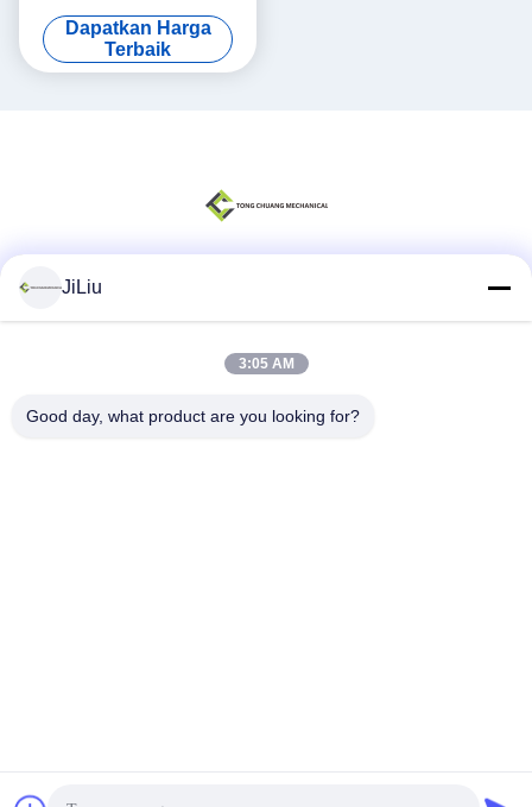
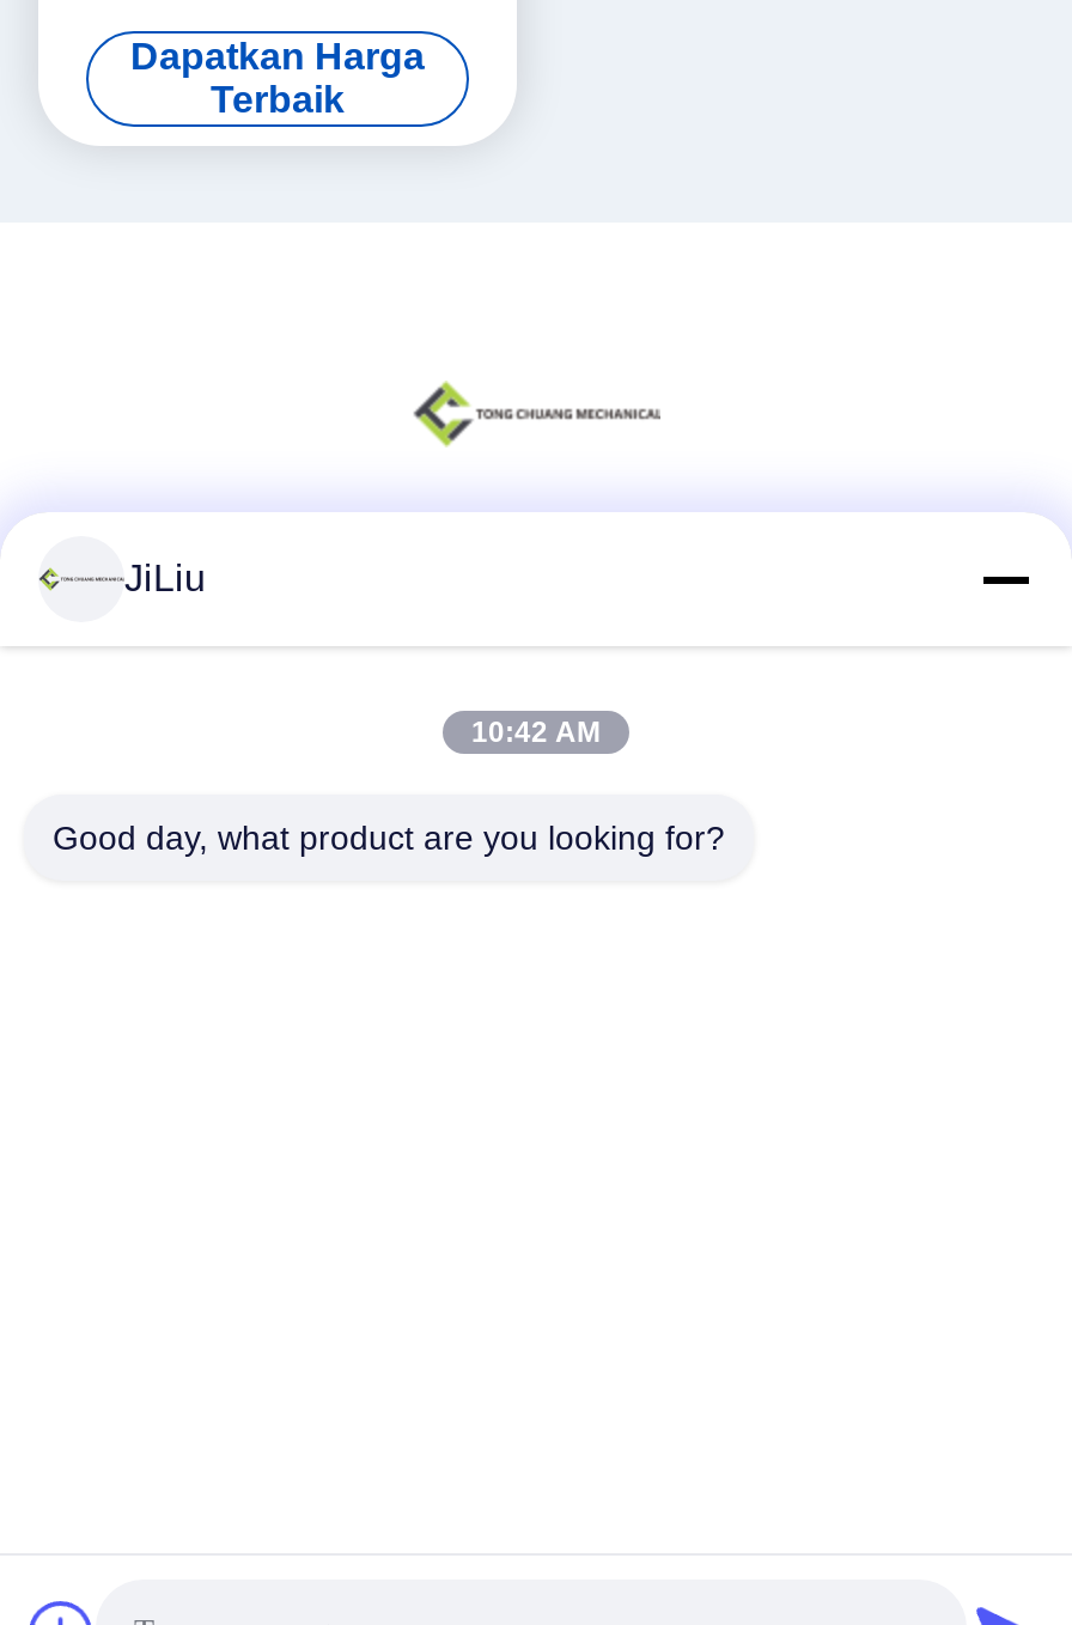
- 3:05 AM
+ 10:42 AM
